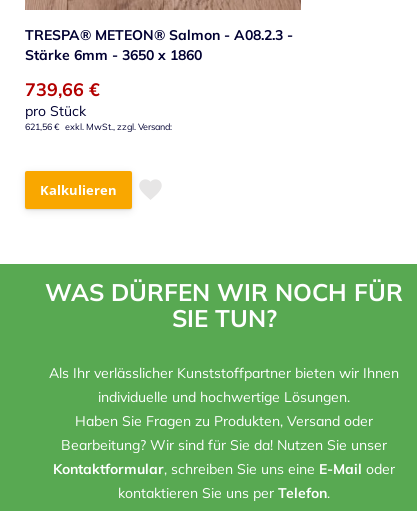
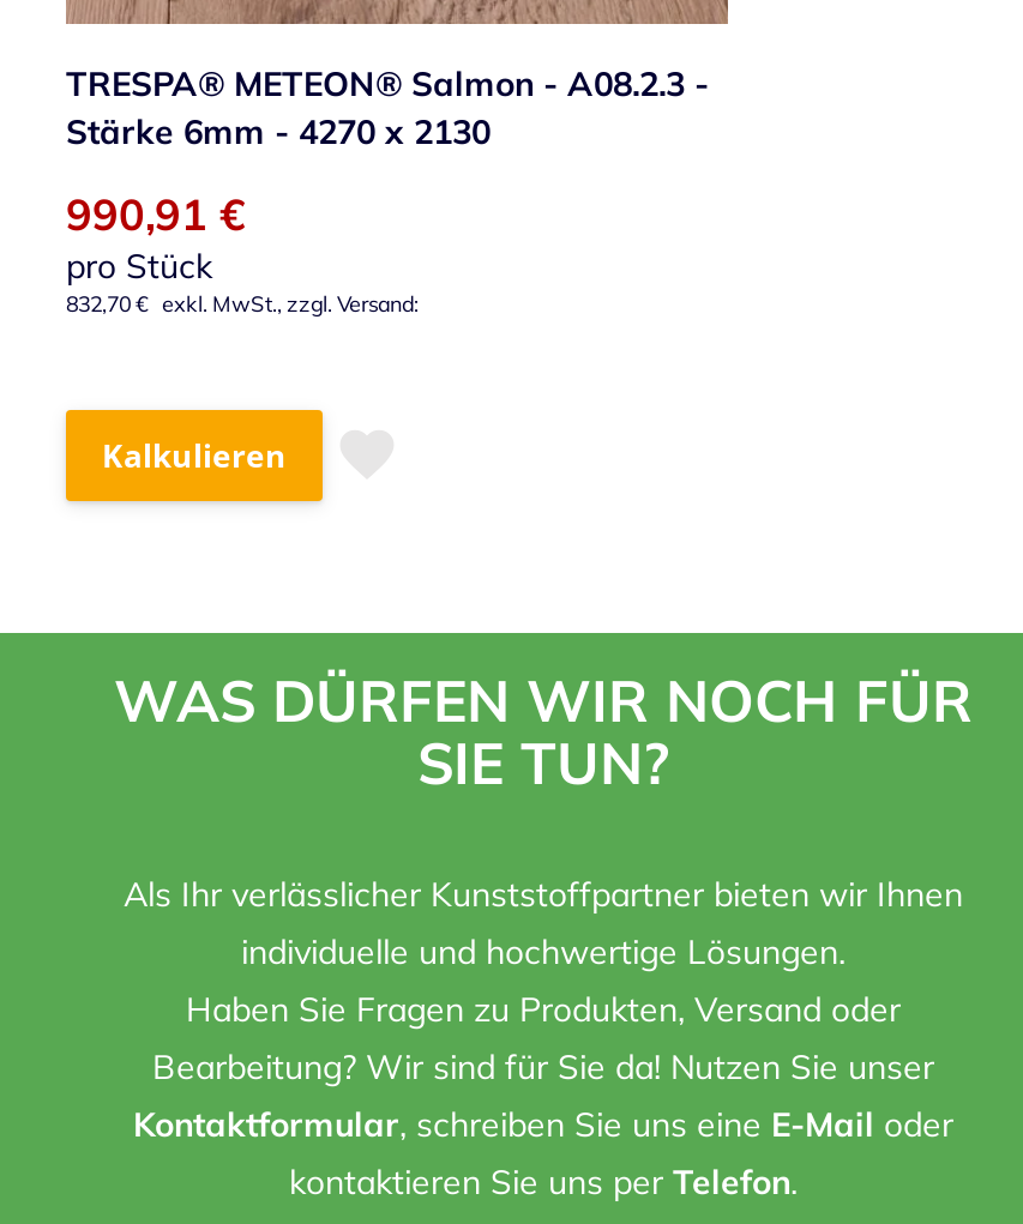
- Stärke 6mm - 3650 x 1860
+ Stärke 6mm - 4270 x 2130

- 739,66 €
+ 990,91 €

- 621,56 €
+ 832,70 €
